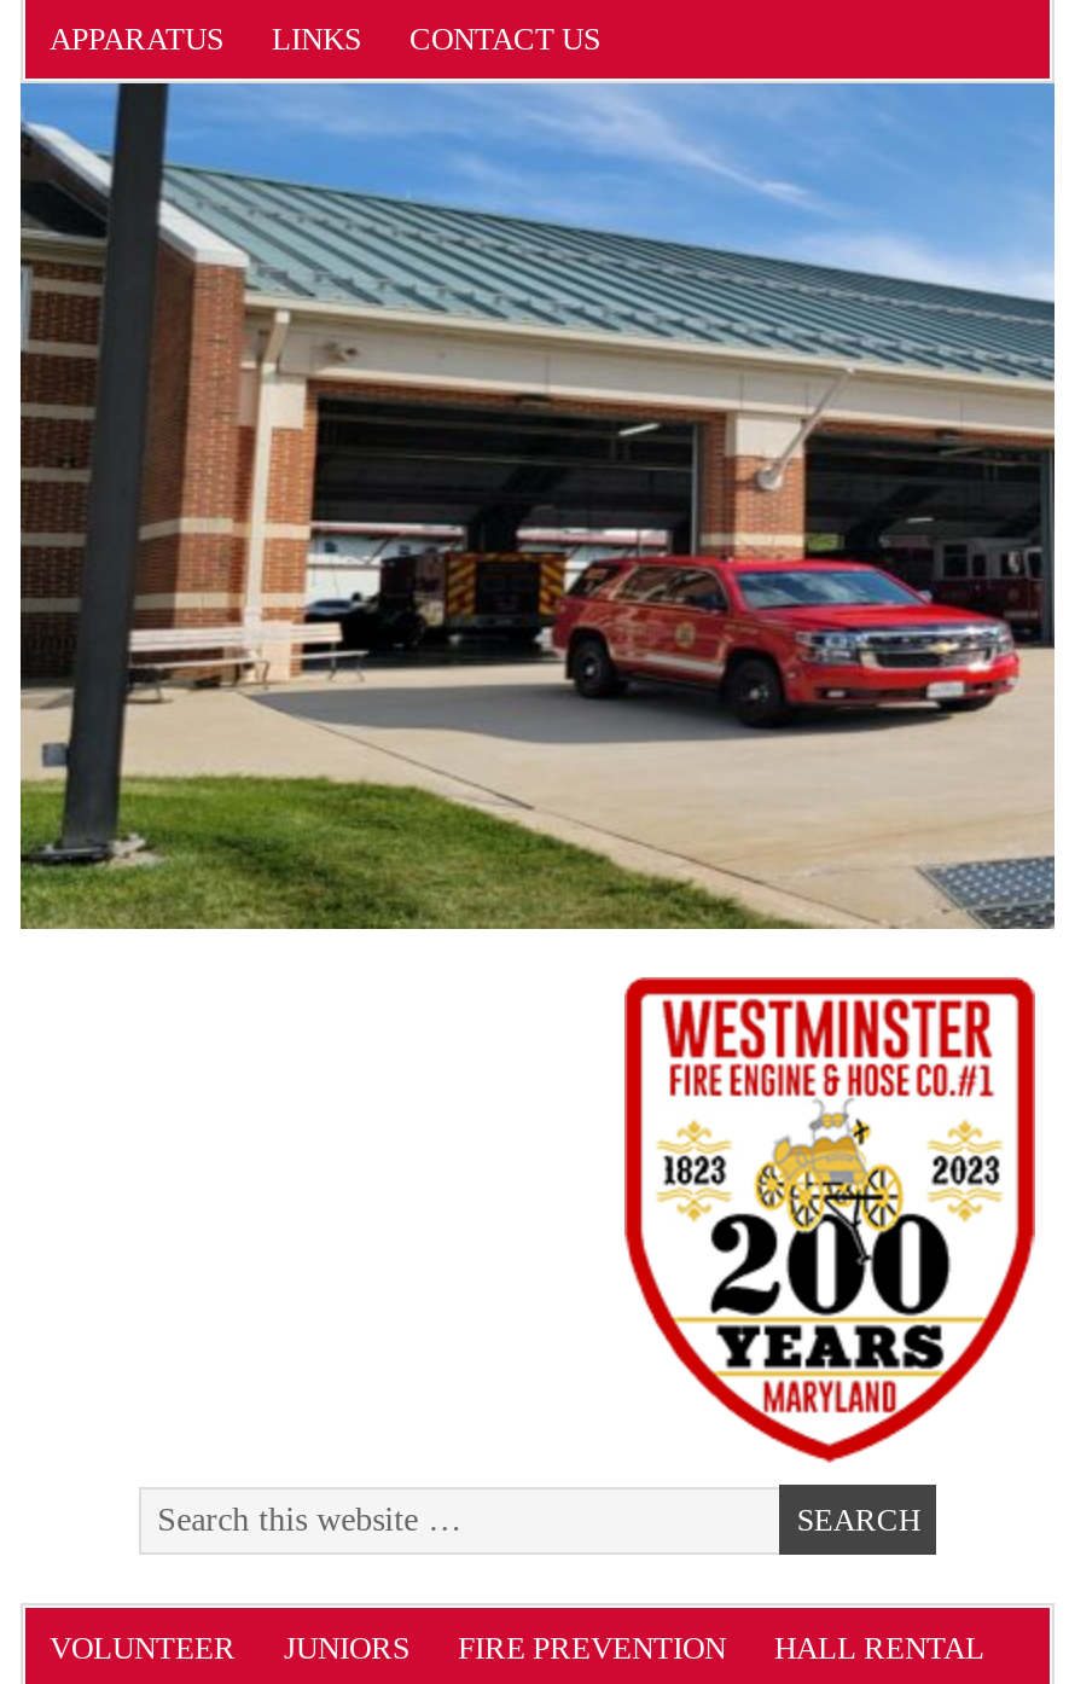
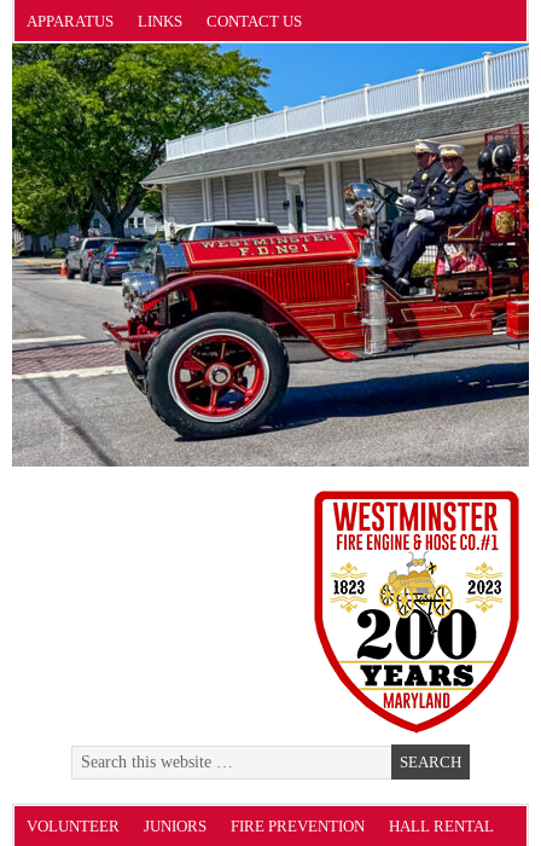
- [image]
+ [image]
